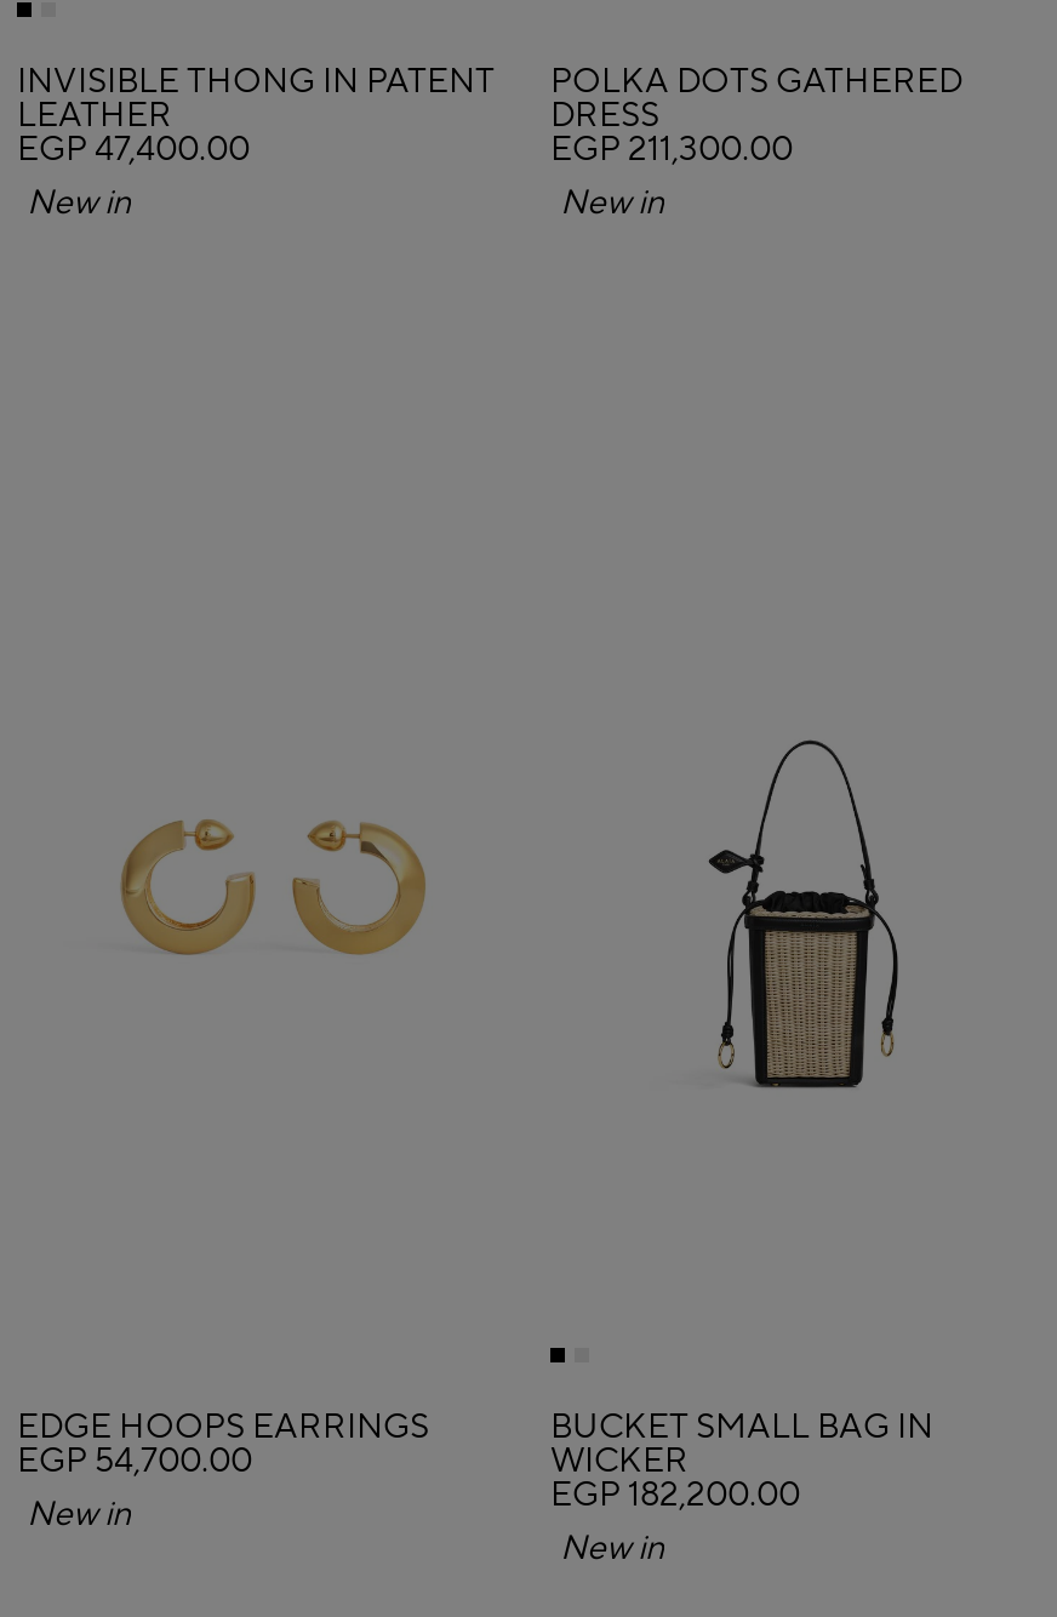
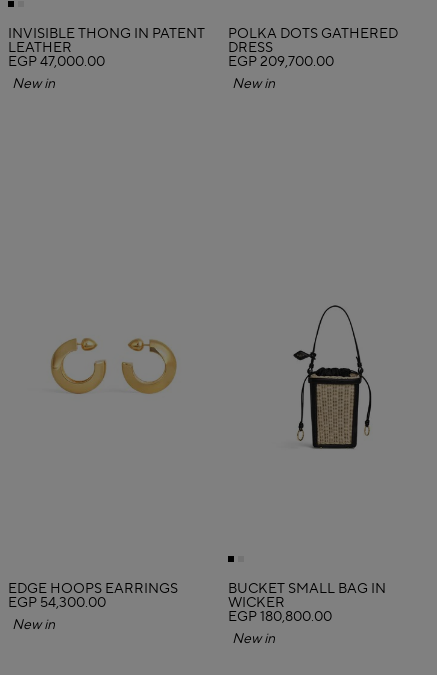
- EGP 47,400.00
+ EGP 47,000.00

- EGP 211,300.00
+ EGP 209,700.00

- EGP 54,700.00
+ EGP 54,300.00

- EGP 182,200.00
+ EGP 180,800.00
